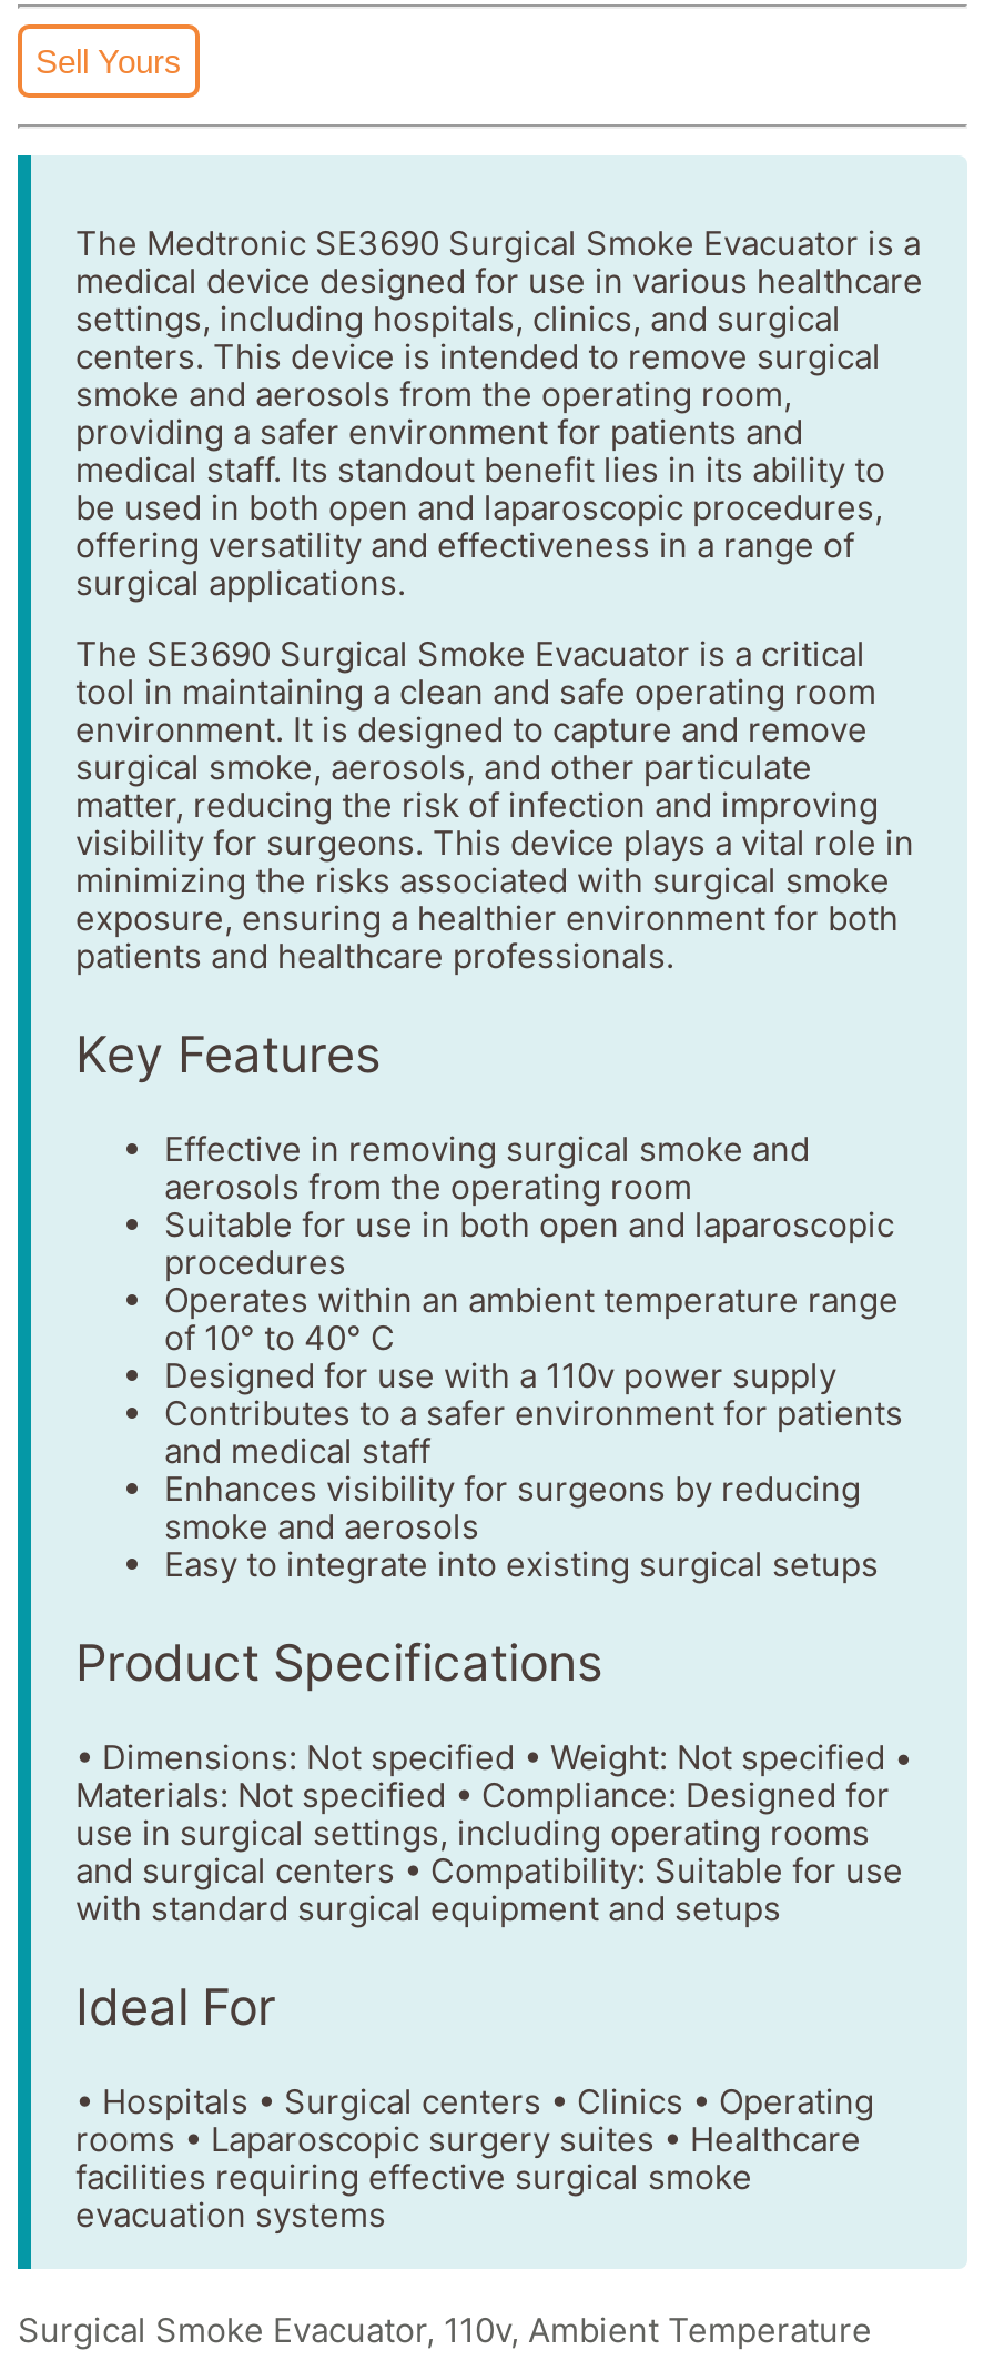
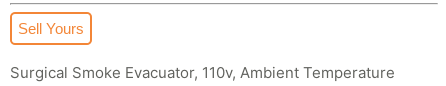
- [image]
- The Medtronic SE3690 Surgical Smoke Evacuator is a
- medical device designed for use in various healthcare
- settings, including hospitals, clinics, and surgical
- centers. This device is intended to remove surgical
- smoke and aerosols from the operating room,
- providing a safer environment for patients and
- medical staff. Its standout benefit lies in its ability to
- be used in both open and laparoscopic procedures,
- offering versatility and effectiveness in a range of
- surgical applications.
- The SE3690 Surgical Smoke Evacuator is a critical
- tool in maintaining a clean and safe operating room
- environment. It is designed to capture and remove
- surgical smoke, aerosols, and other particulate
- matter, reducing the risk of infection and improving
- visibility for surgeons. This device plays a vital role in
- minimizing the risks associated with surgical smoke
- exposure, ensuring a healthier environment for both
- patients and healthcare professionals.
- Key Features
- Effective in removing surgical smoke and
- aerosols from the operating room
- Suitable for use in both open and laparoscopic
- procedures
- Operates within an ambient temperature range
- of 10° to 40° C
- Designed for use with a 110v power supply
- Contributes to a safer environment for patients
- and medical staff
- Enhances visibility for surgeons by reducing
- smoke and aerosols
- Easy to integrate into existing surgical setups
- Product Specifications
- • Dimensions: Not specified • Weight: Not specified •
- Materials: Not specified • Compliance: Designed for
- use in surgical settings, including operating rooms
- and surgical centers • Compatibility: Suitable for use
- with standard surgical equipment and setups
- Ideal For
- • Hospitals • Surgical centers • Clinics • Operating
- rooms • Laparoscopic surgery suites • Healthcare
- facilities requiring effective surgical smoke
- evacuation systems
